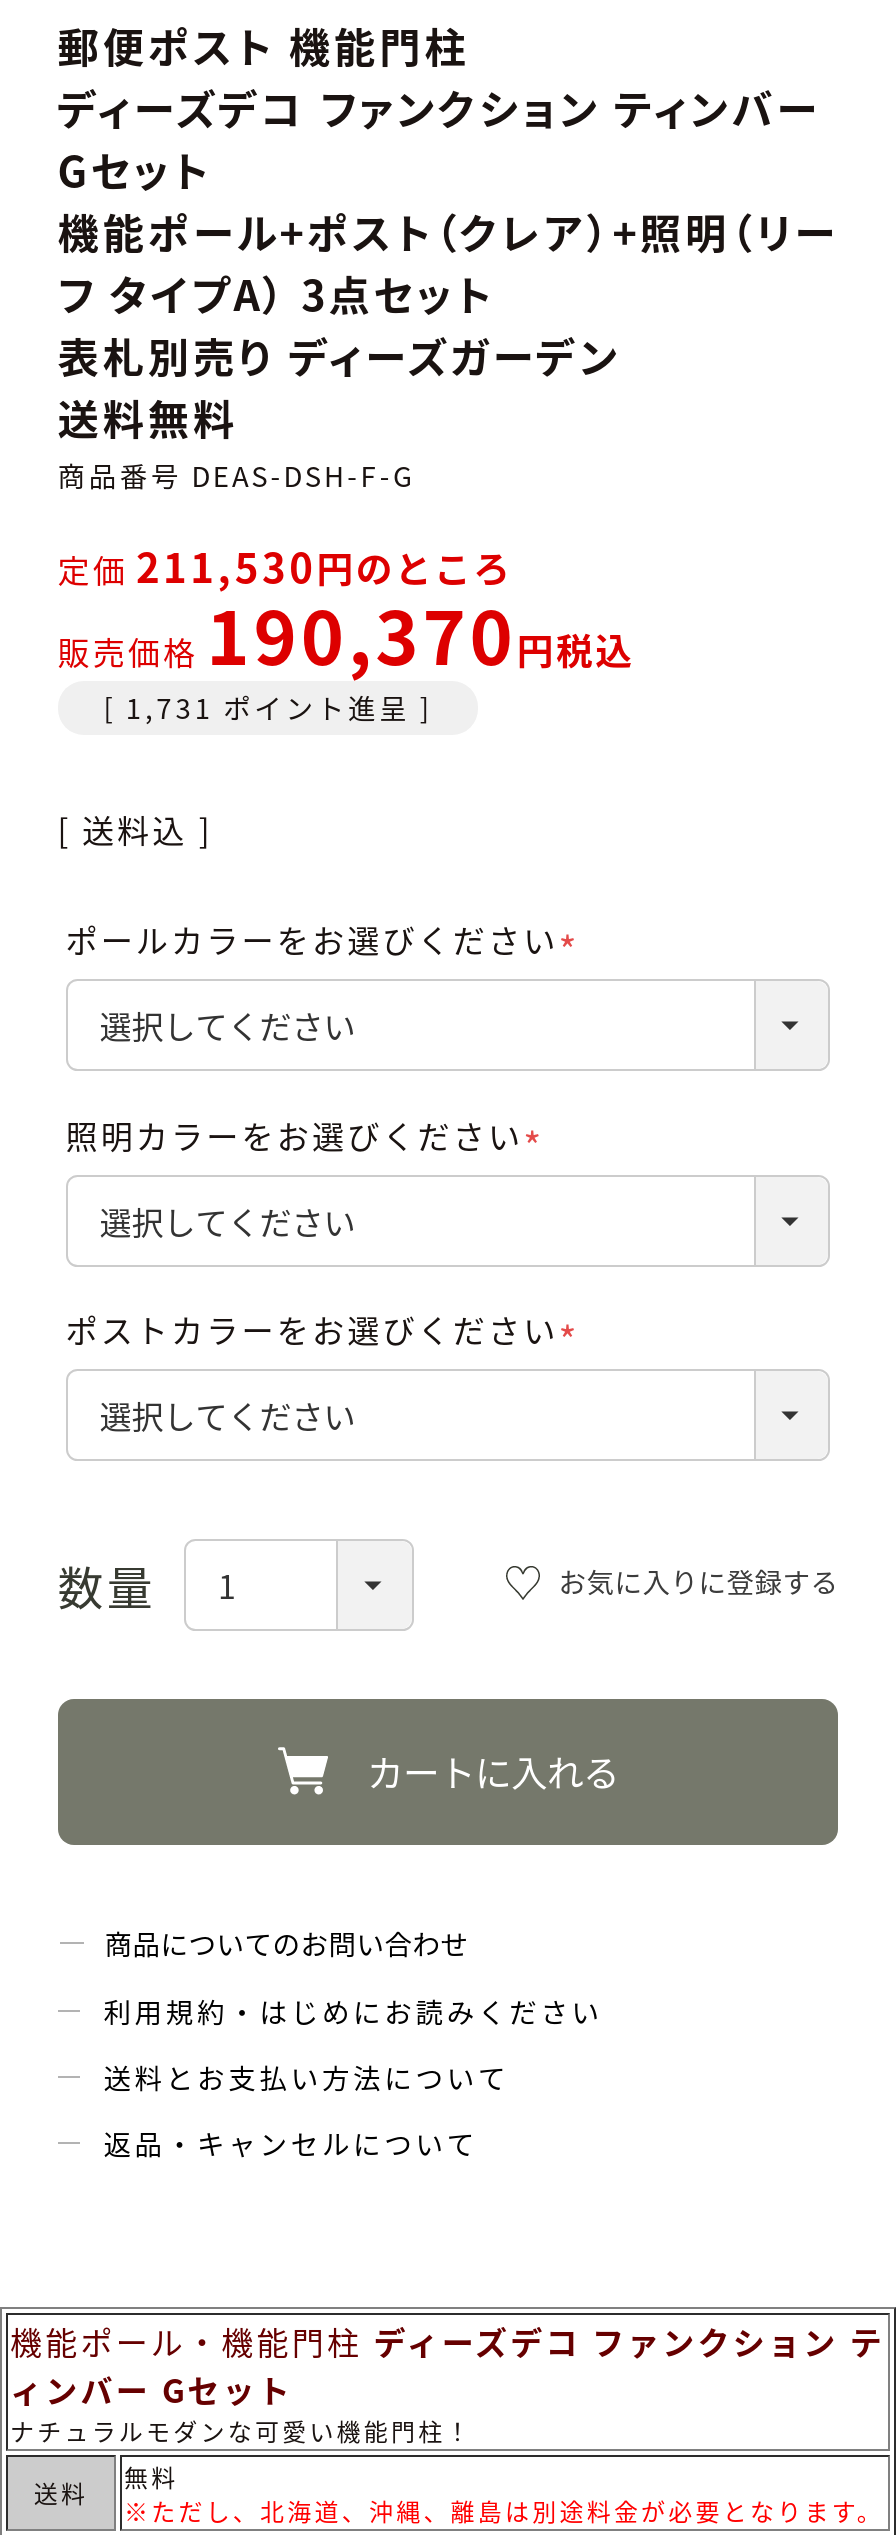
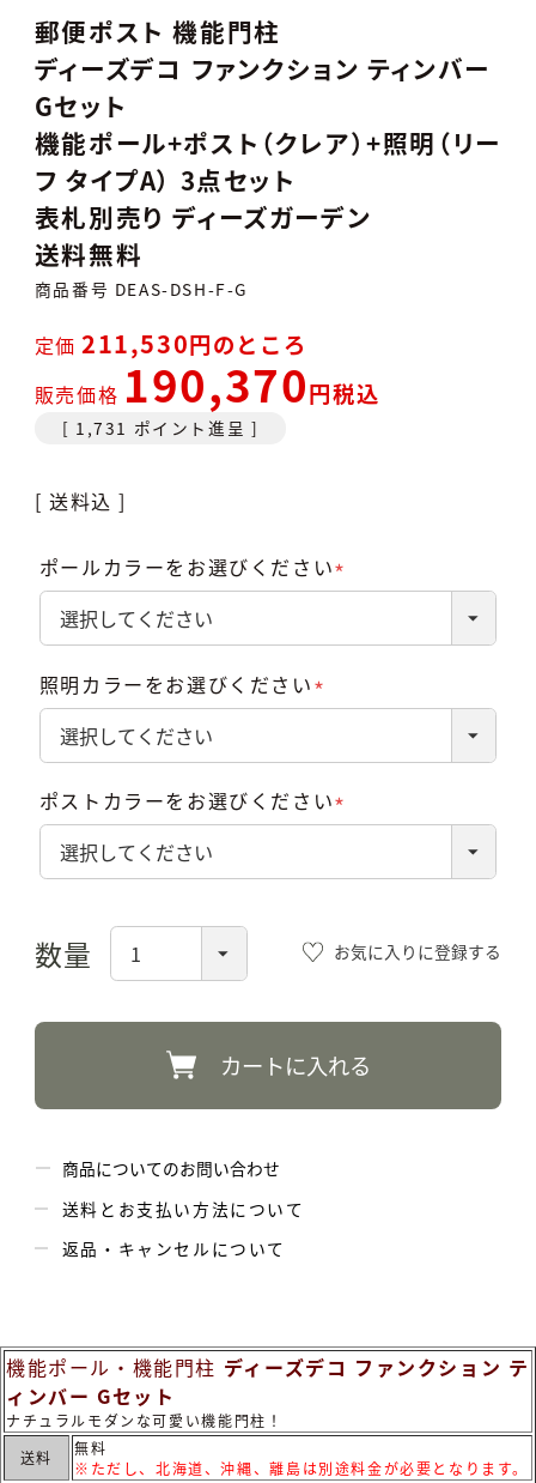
- 利用規約・はじめにお読みください
